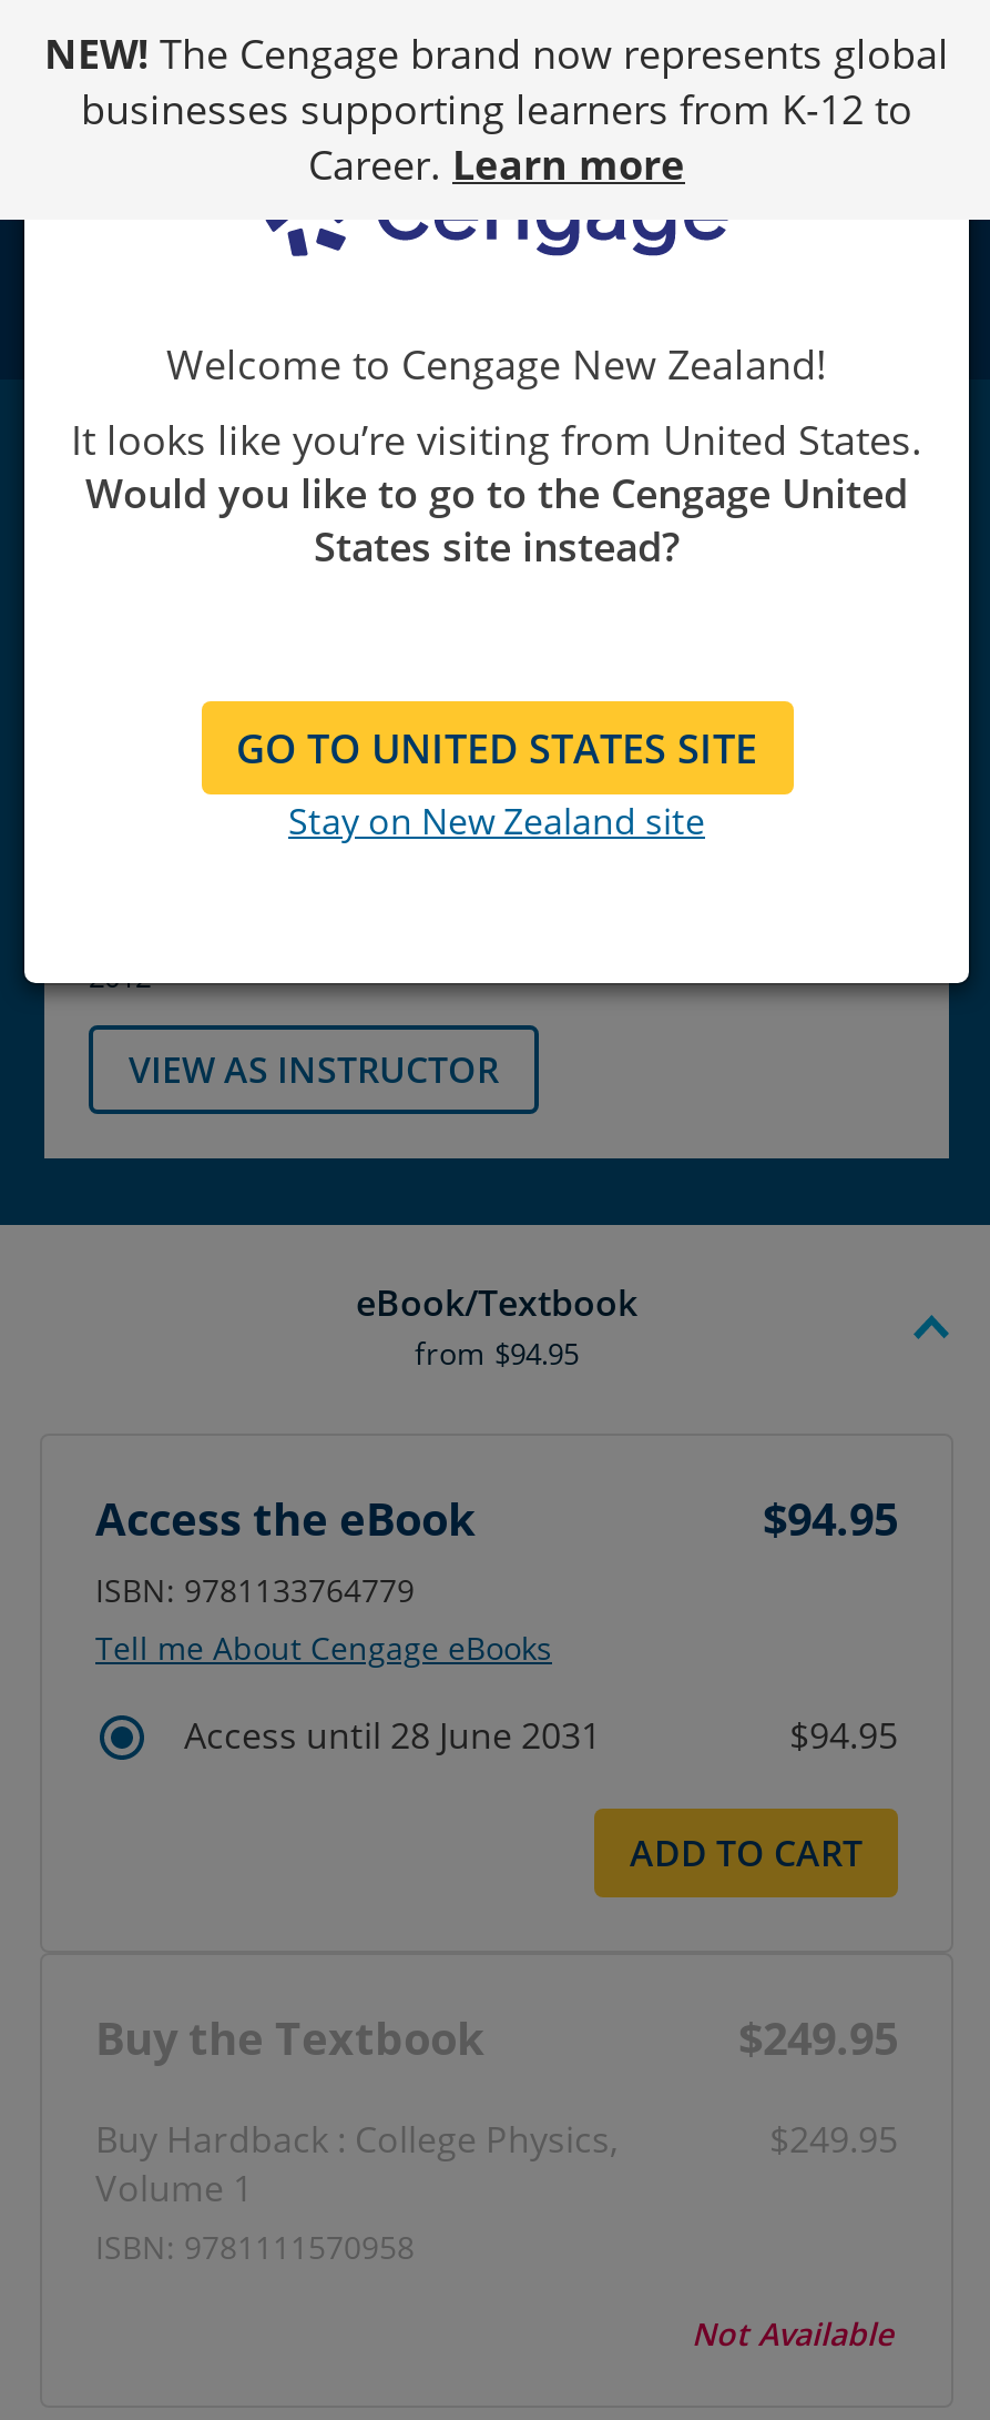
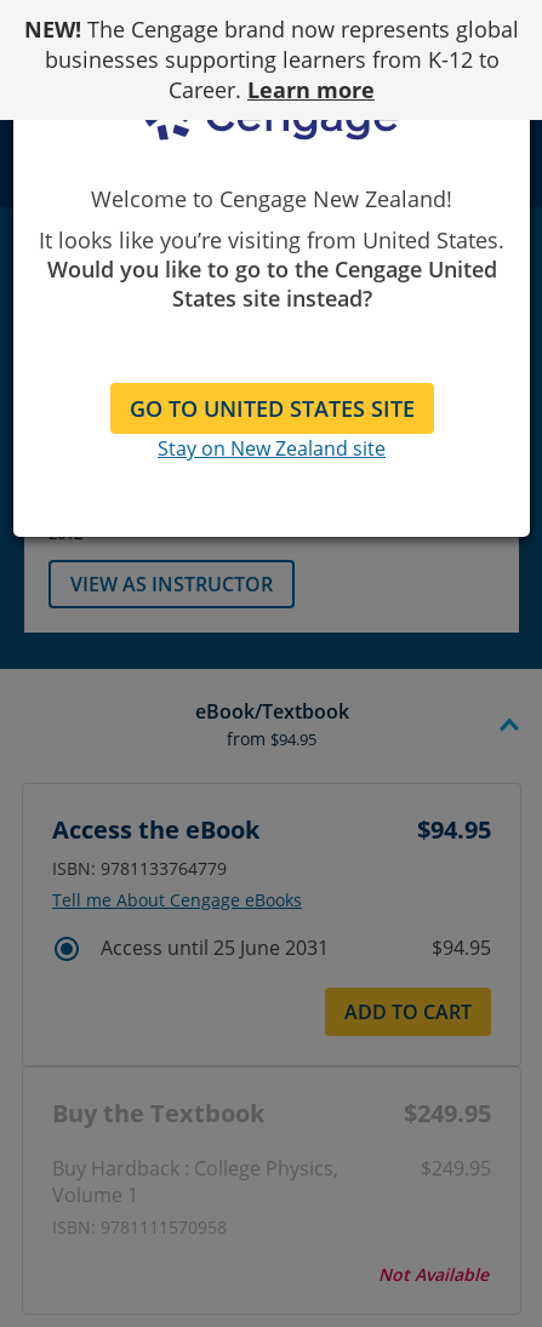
- Access until 28 June 2031
+ Access until 25 June 2031
